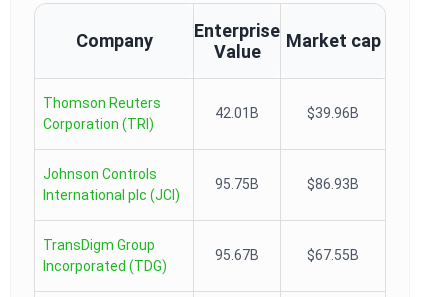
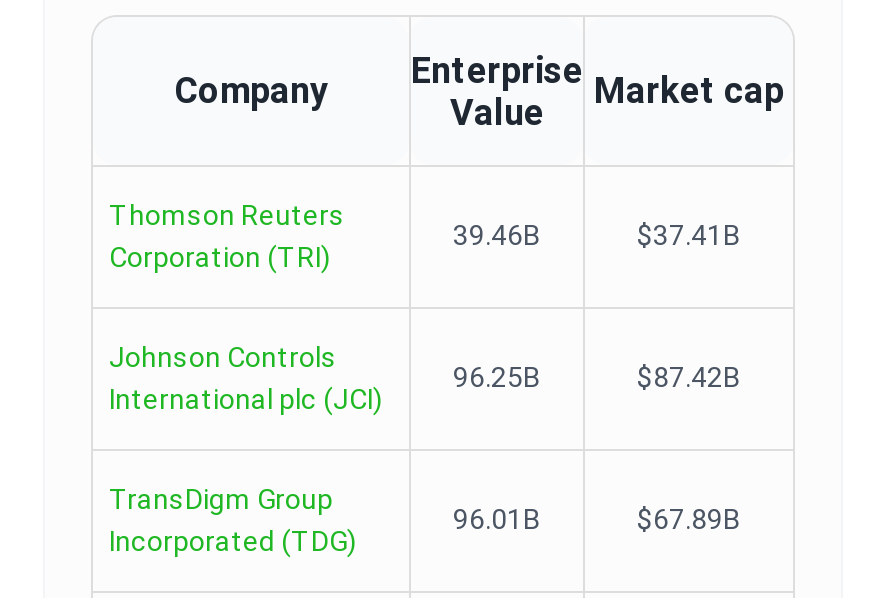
- 42.01B
- $39.96B
+ 39.46B
+ $37.41B

- 95.75B
- $86.93B
+ 96.25B
+ $87.42B

- 95.67B
- $67.55B
+ 96.01B
+ $67.89B
